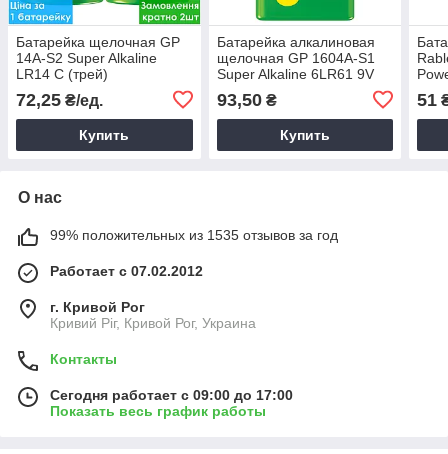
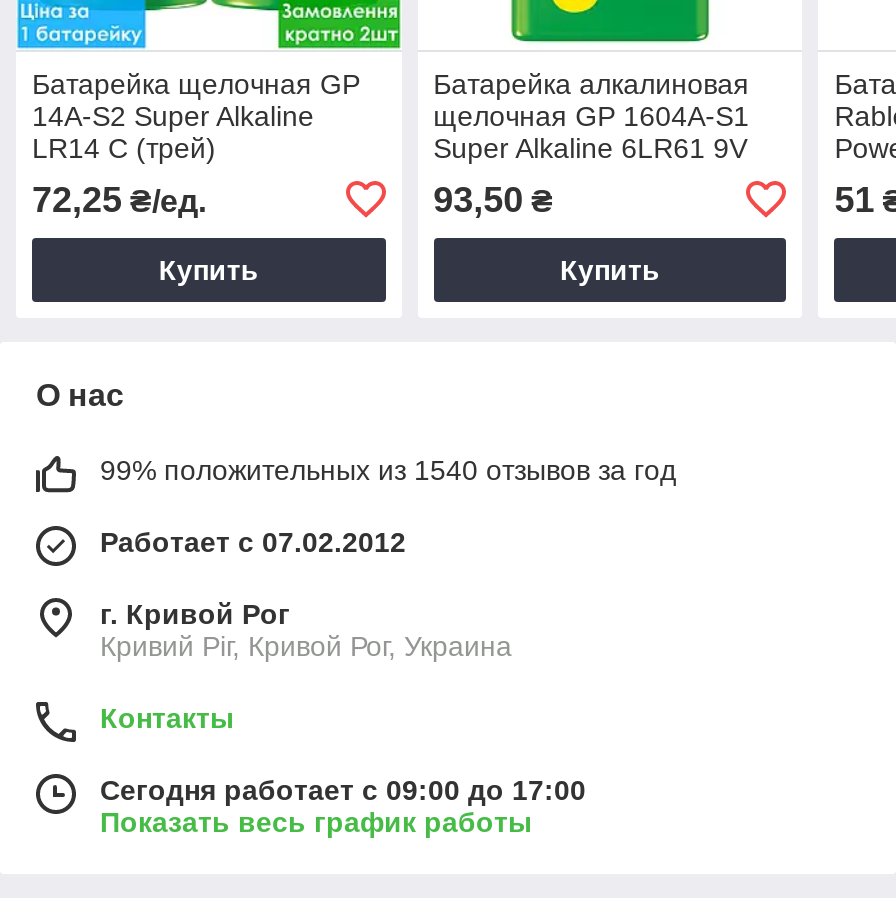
- 99% положительных из 1535 отзывов за год
+ 99% положительных из 1540 отзывов за год
